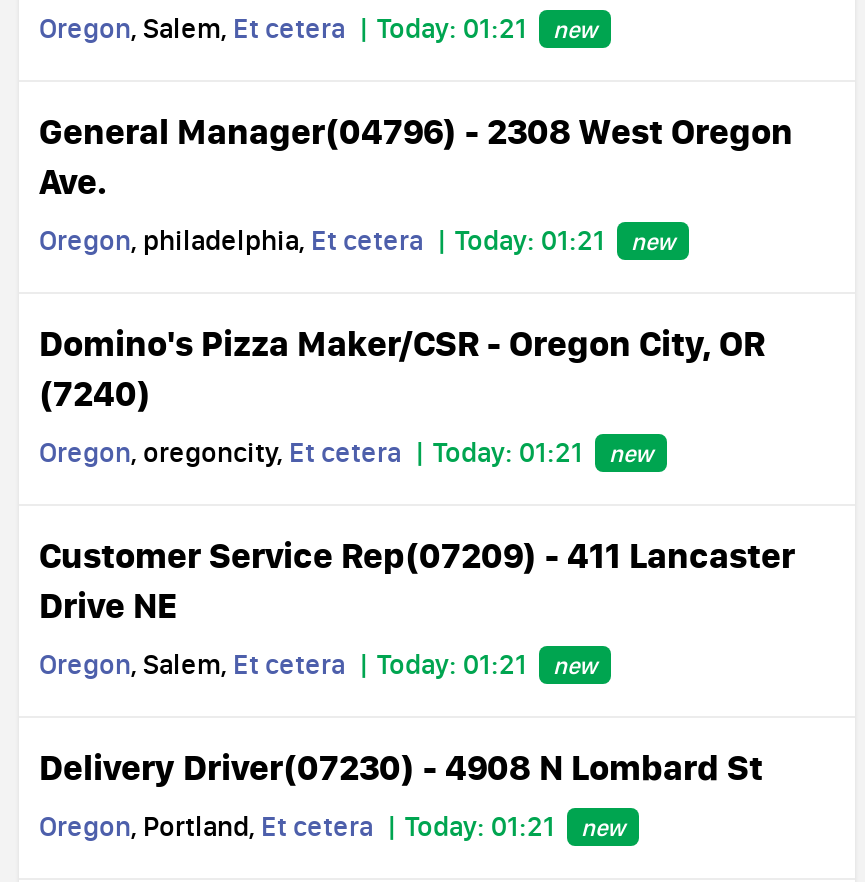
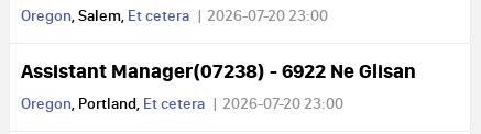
- Today: 01:21
- new
- General Manager(04796) - 2308 West Oregon
- Ave.
- Oregon, philadelphia, Et cetera
- Today: 01:21
- new
- Domino's Pizza Maker/CSR - Oregon City, OR
- (7240)
- Oregon, oregoncity, Et cetera
- Today: 01:21
- new
- Customer Service Rep(07209) - 411 Lancaster
- Drive NE
- Oregon, Salem, Et cetera
- Today: 01:21
- new
- Delivery Driver(07230) - 4908 N Lombard St
+ 2026-07-20 23:00
+ Assistant Manager(07238) - 6922 Ne Glisan

- Today: 01:21
- new
+ 2026-07-20 23:00
